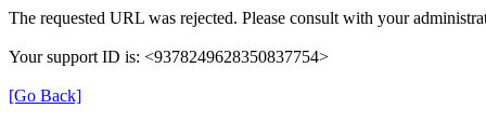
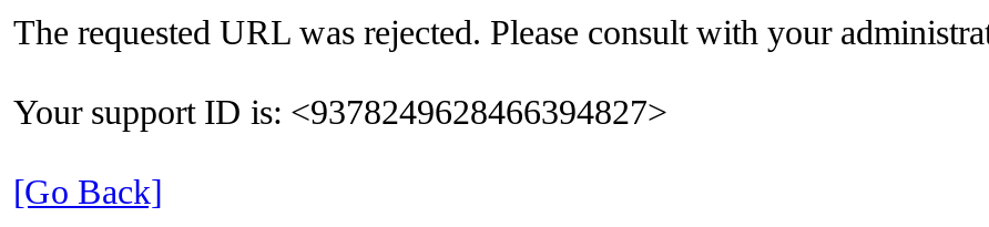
- Your support ID is: <9378249628350837754>
+ Your support ID is: <9378249628466394827>
